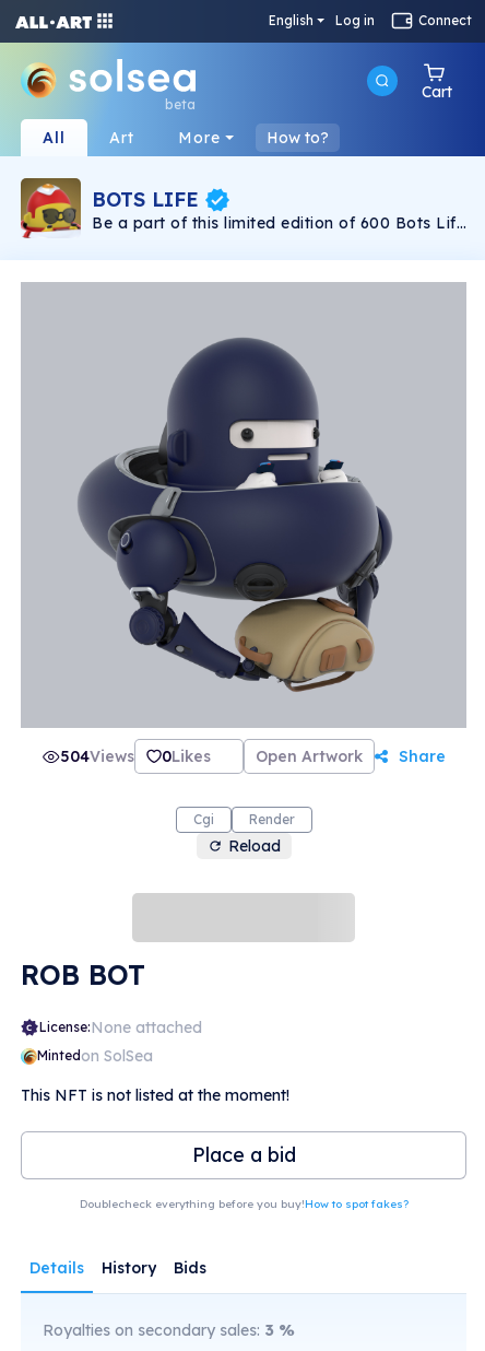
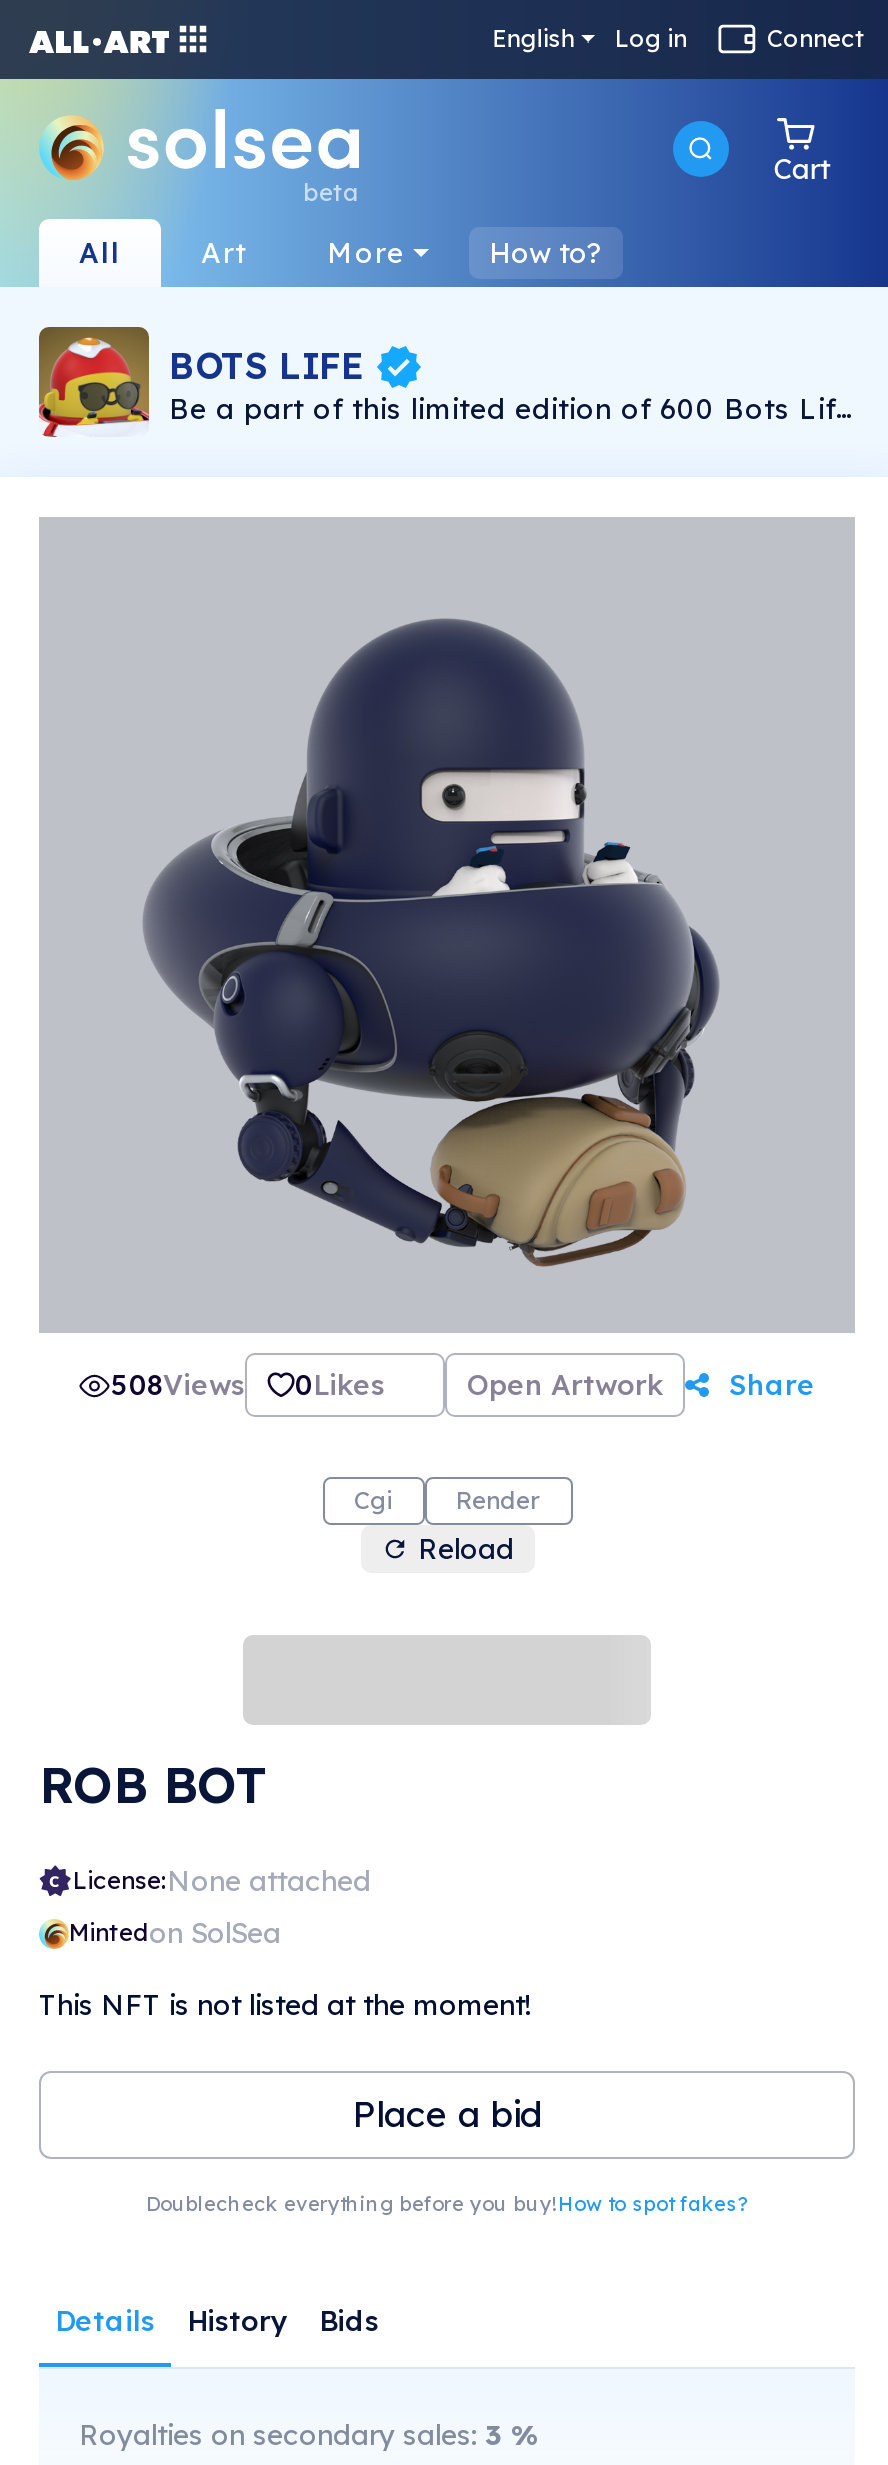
- 504Views
+ 508Views
